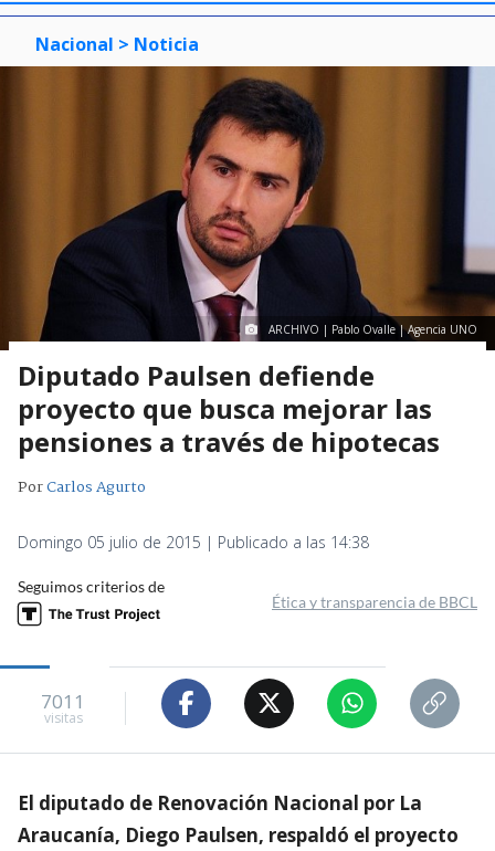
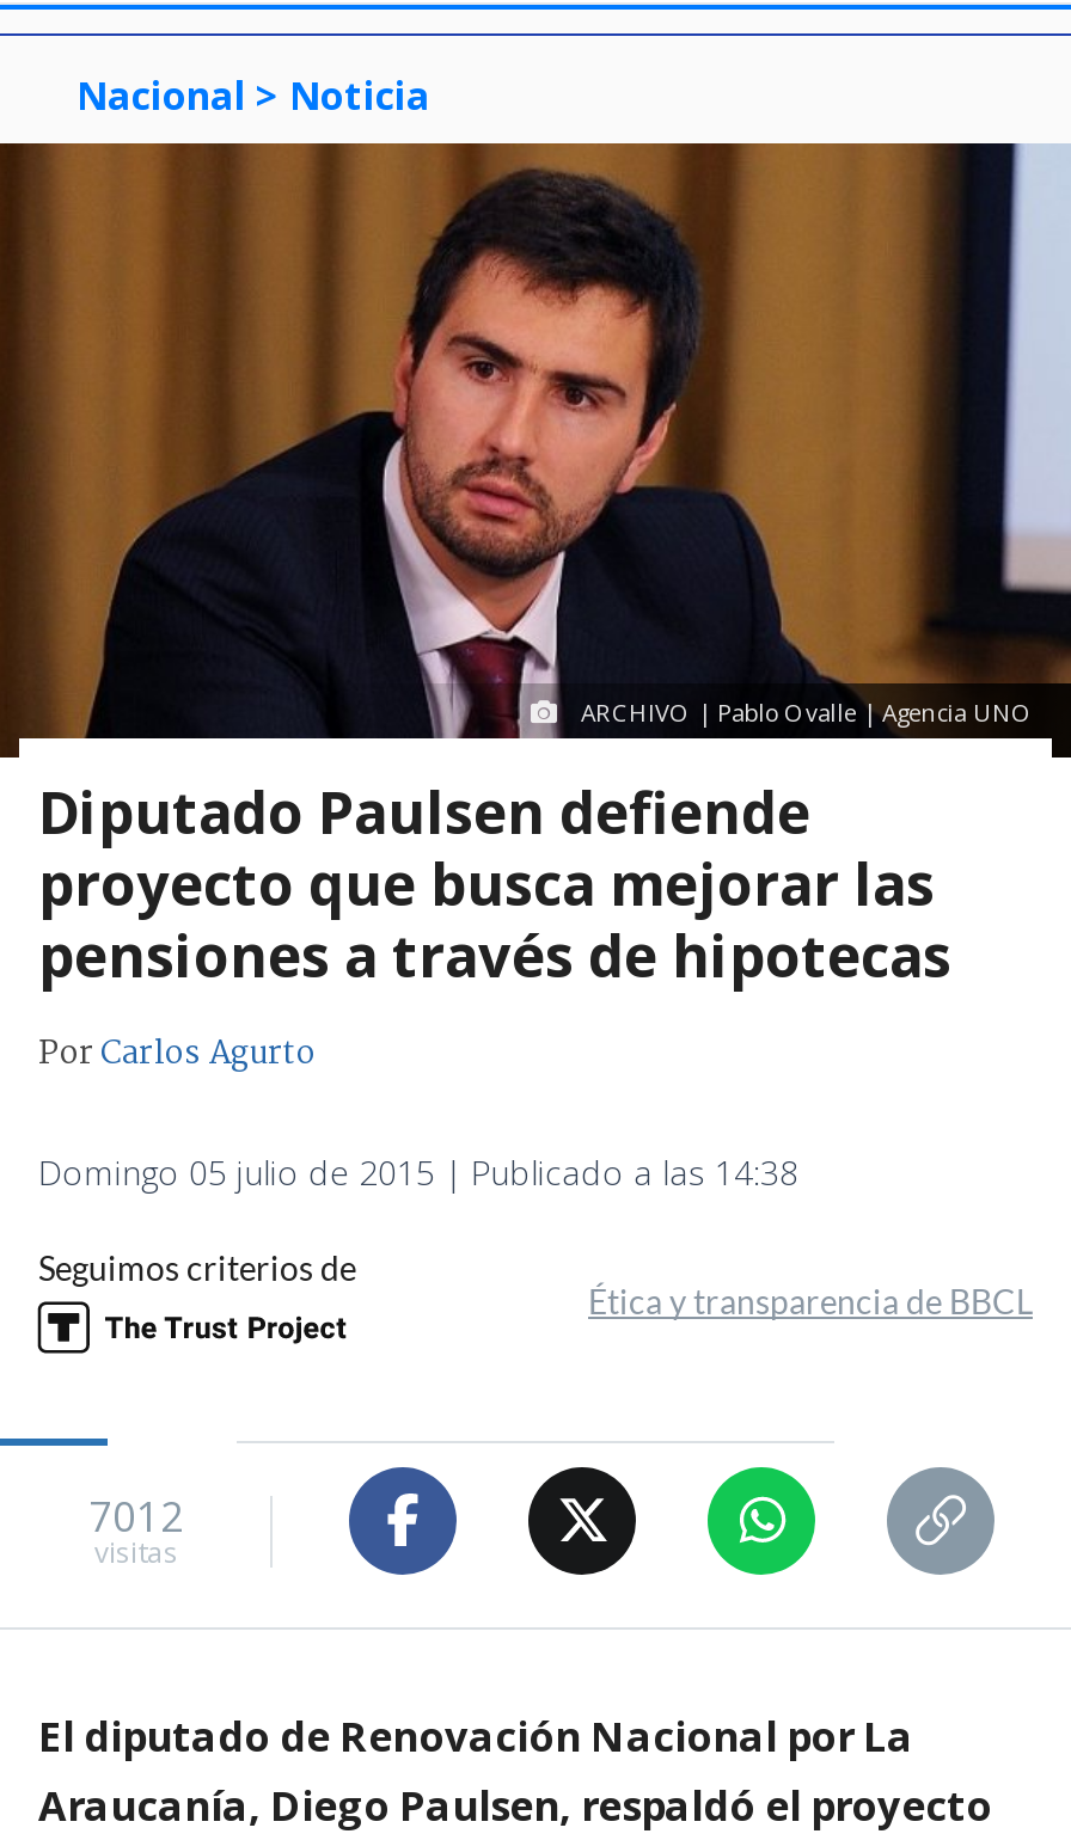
- 7011
+ 7012
